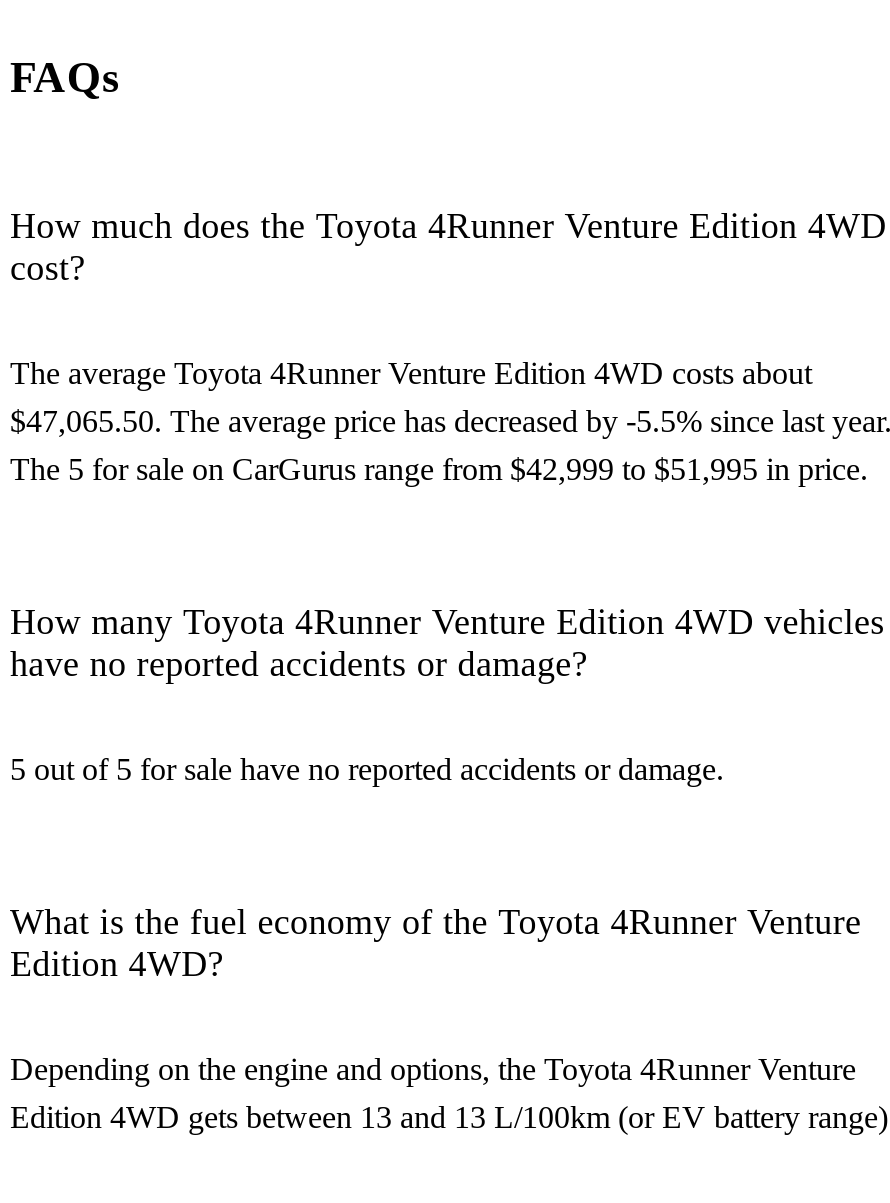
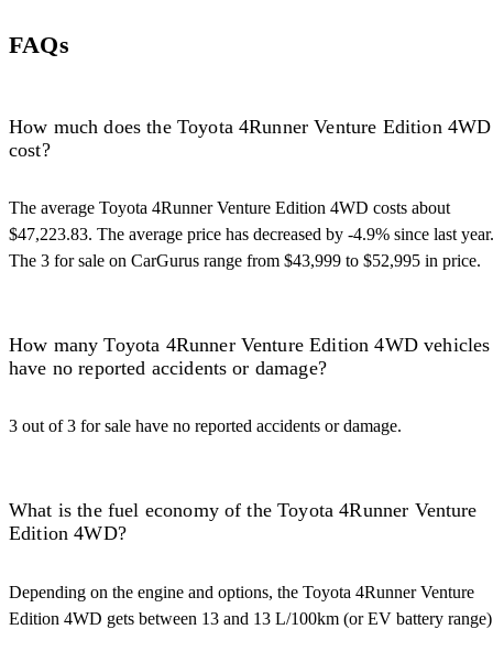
- $47,065.50. The average price has decreased by -5.5% since last year.
+ $47,223.83. The average price has decreased by -4.9% since last year.

- The 5 for sale on CarGurus range from $42,999 to $51,995 in price.
+ The 3 for sale on CarGurus range from $43,999 to $52,995 in price.

- 5 out of 5 for sale have no reported accidents or damage.
+ 3 out of 3 for sale have no reported accidents or damage.
